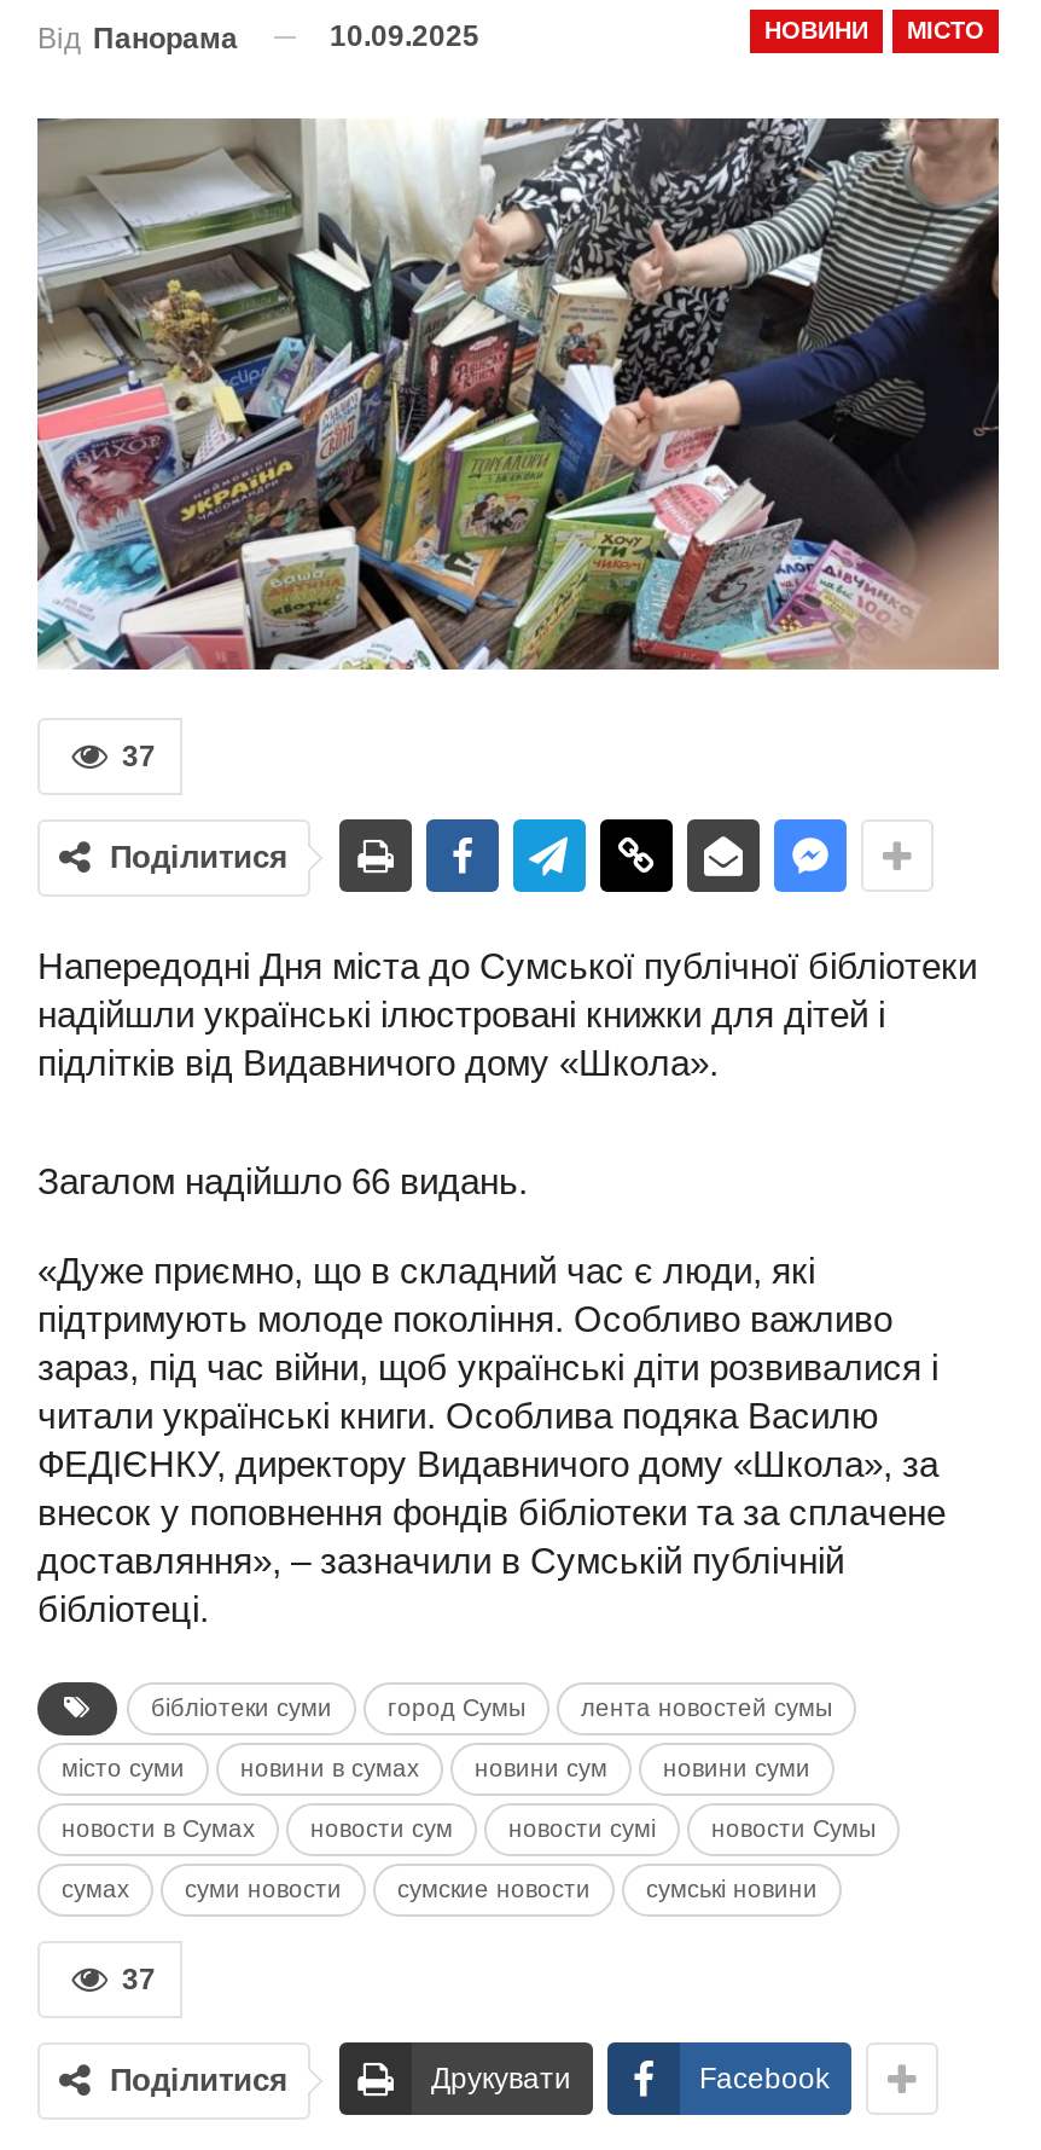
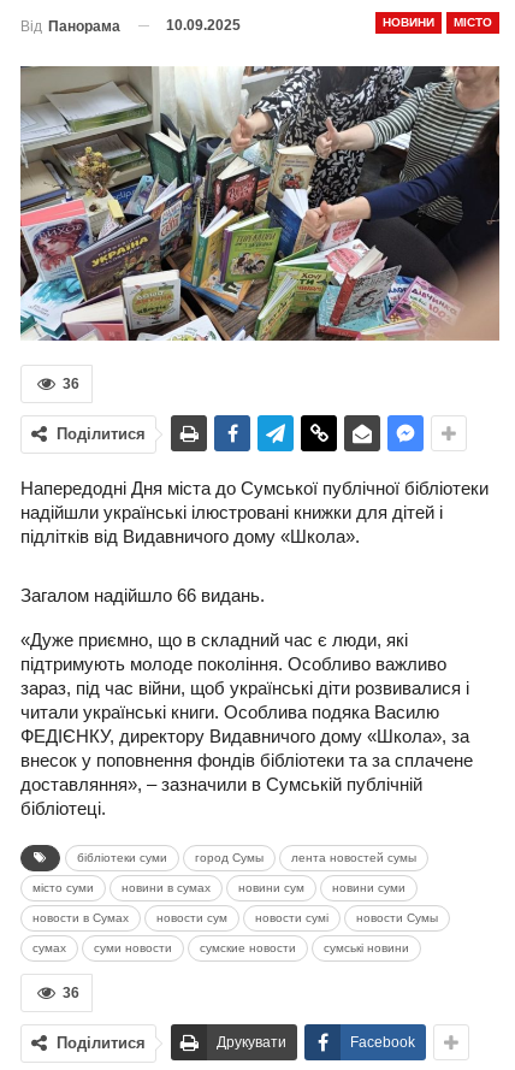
- 37
+ 36

- 37
+ 36
